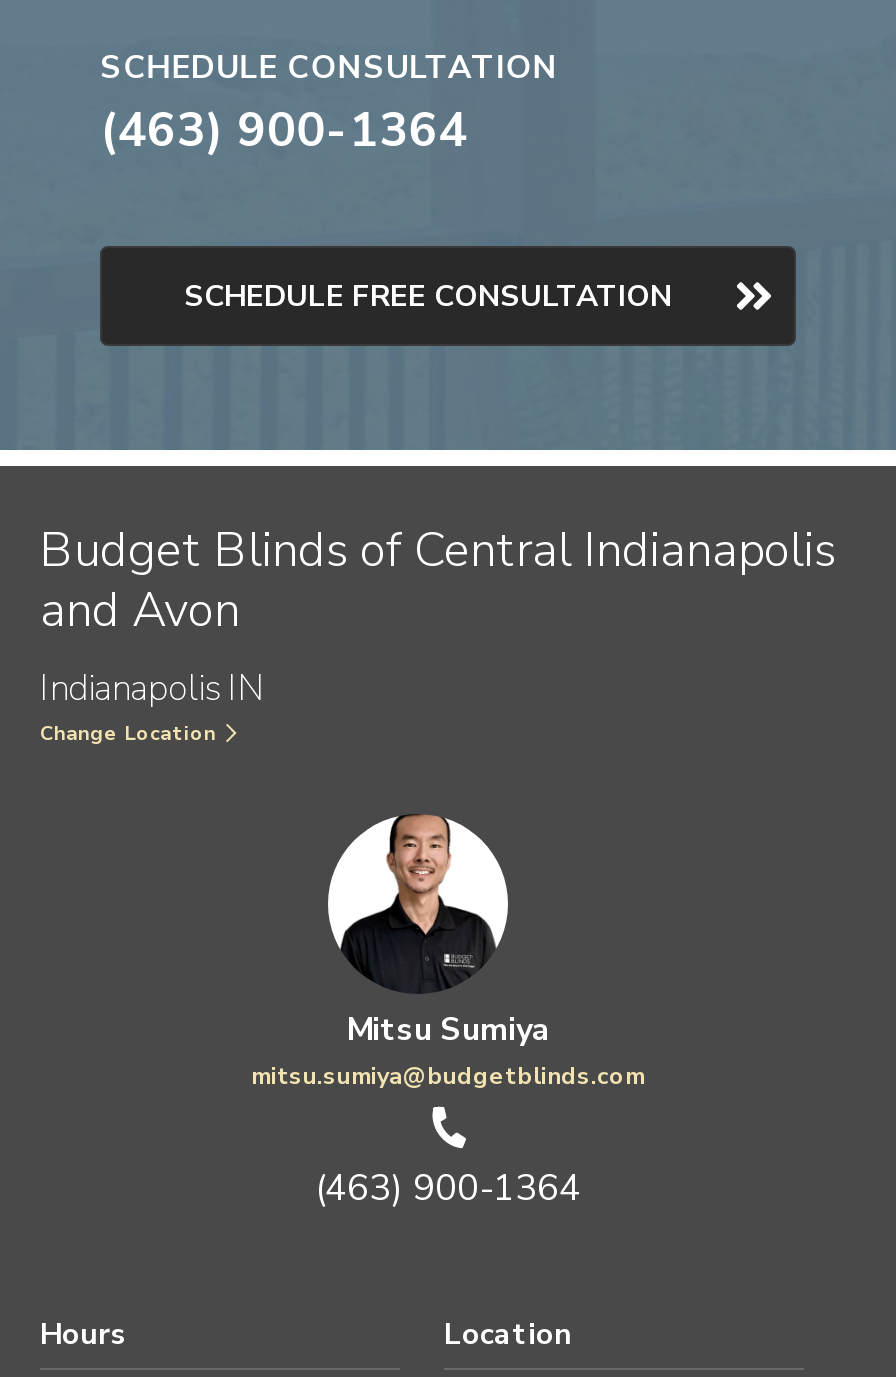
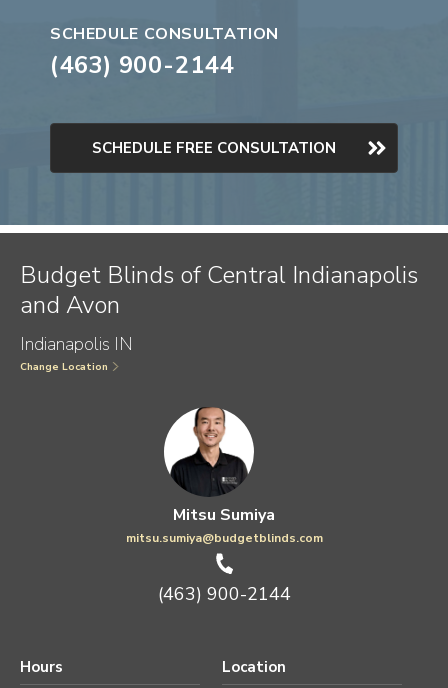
- (463) 900-1364
+ (463) 900-2144

- (463) 900-1364
+ (463) 900-2144
